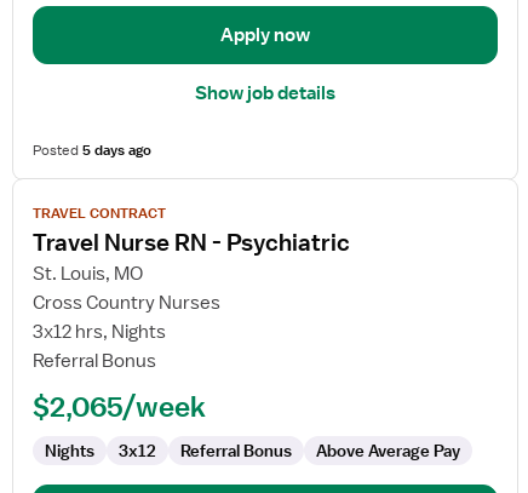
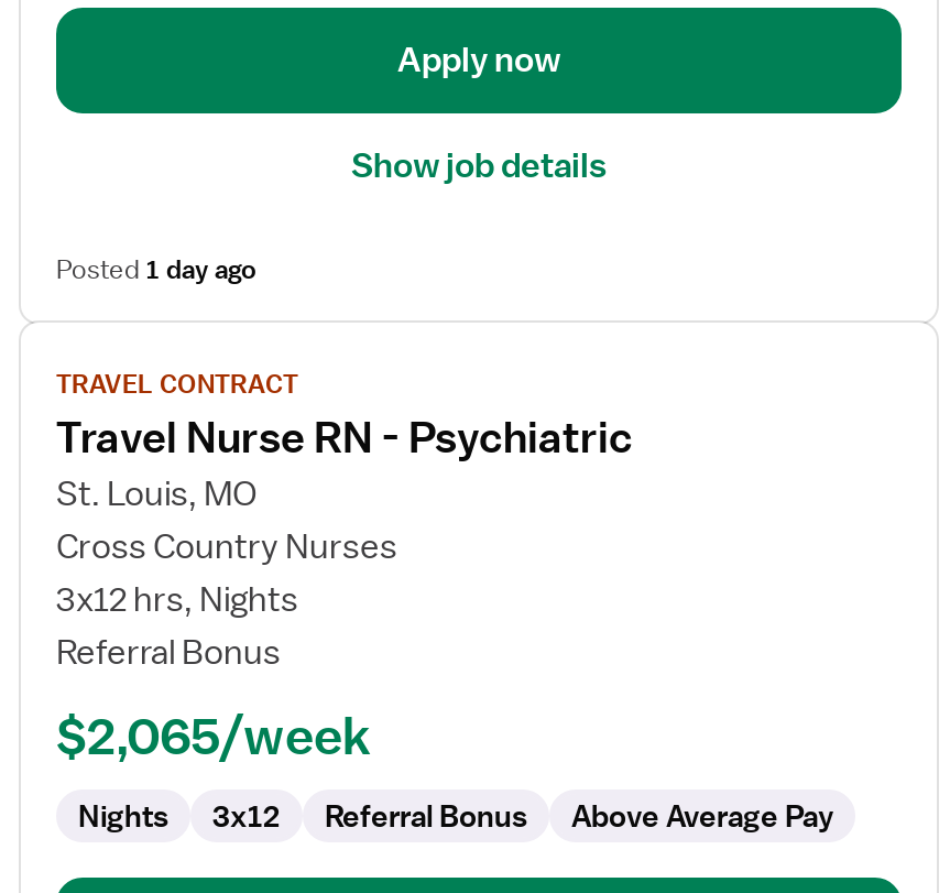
- Posted 5 days ago
+ Posted 1 day ago
